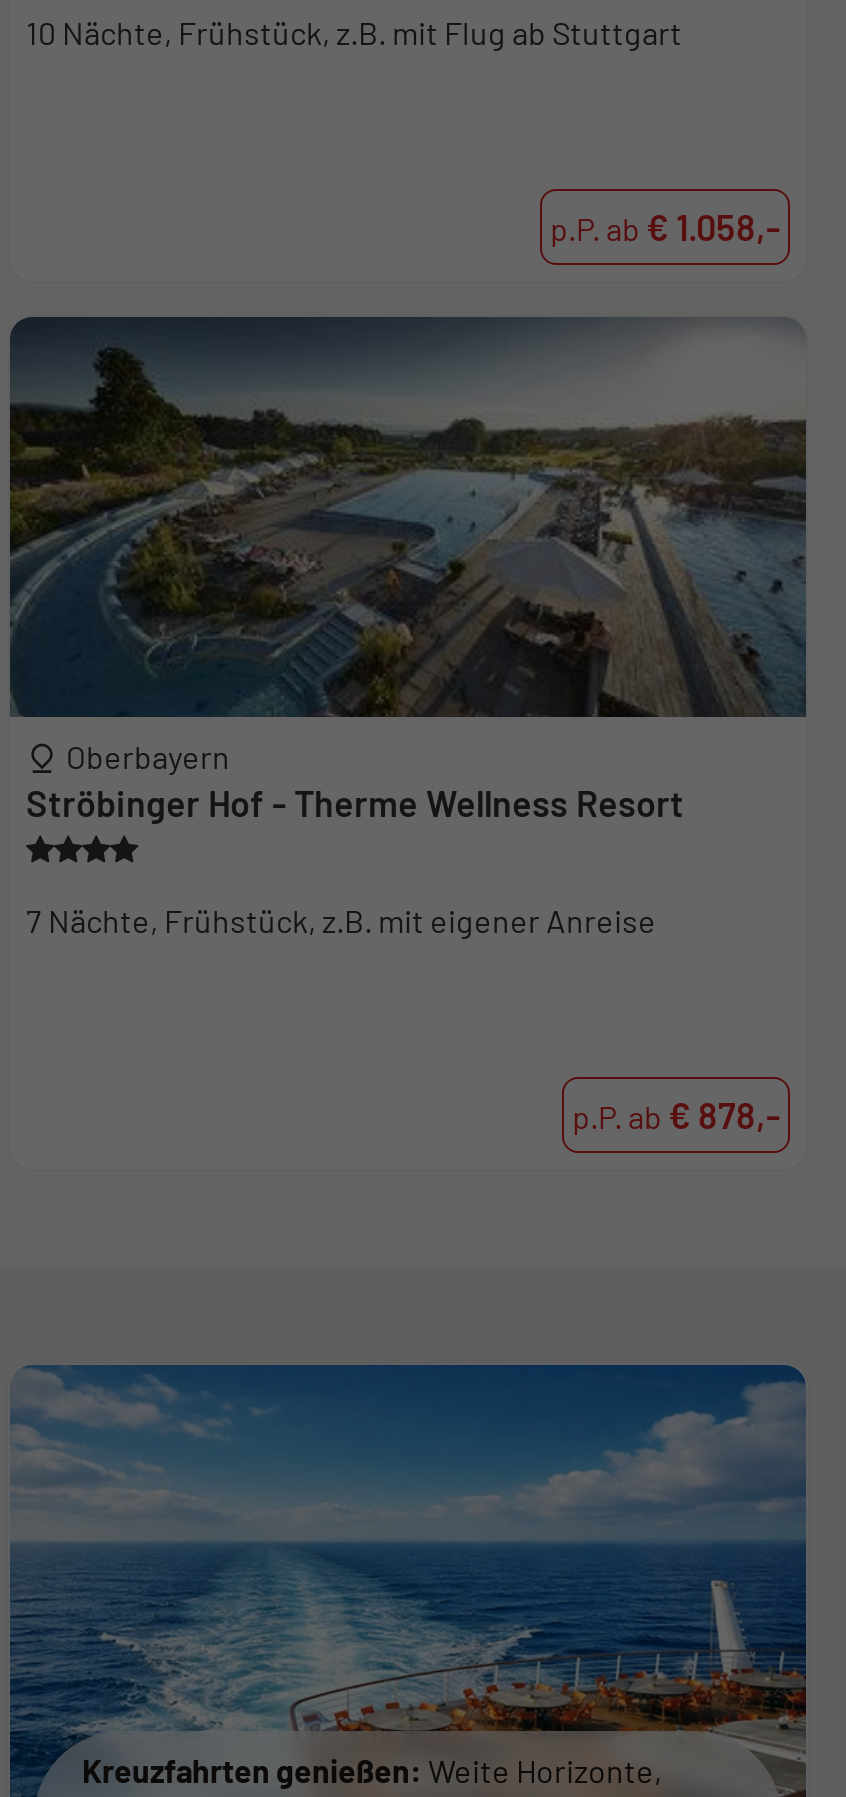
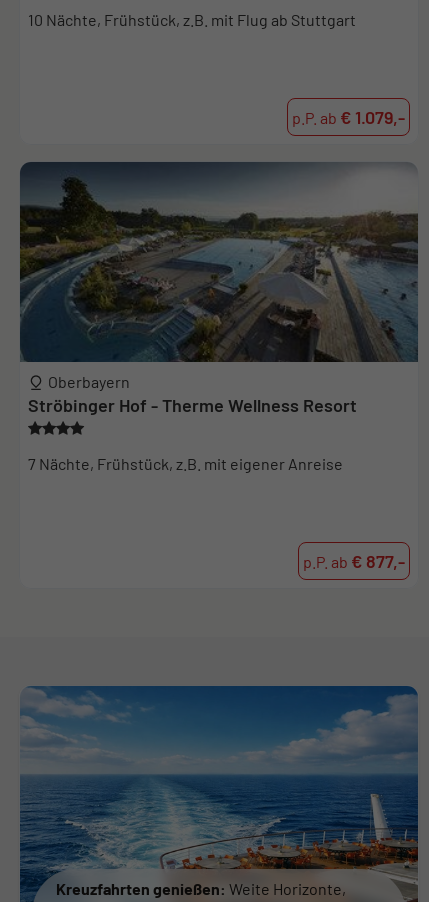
- p.P. ab € 1.058,-
+ p.P. ab € 1.079,-

- p.P. ab € 878,-
+ p.P. ab € 877,-
